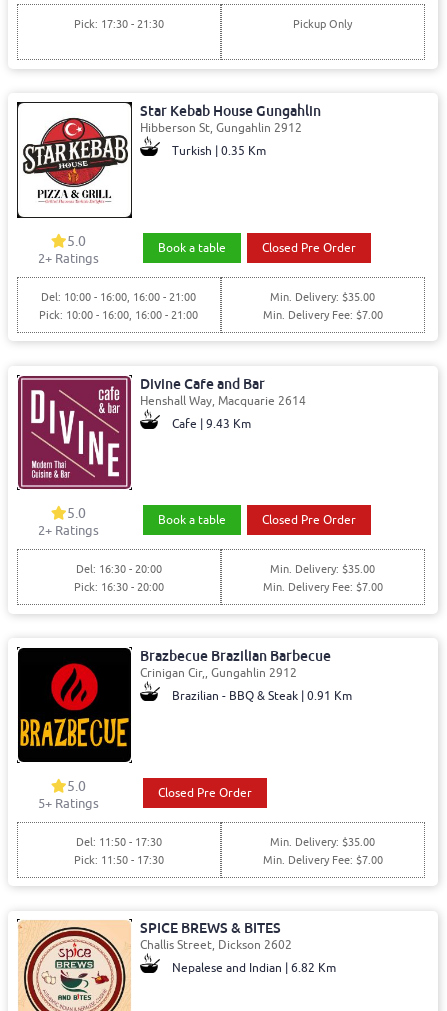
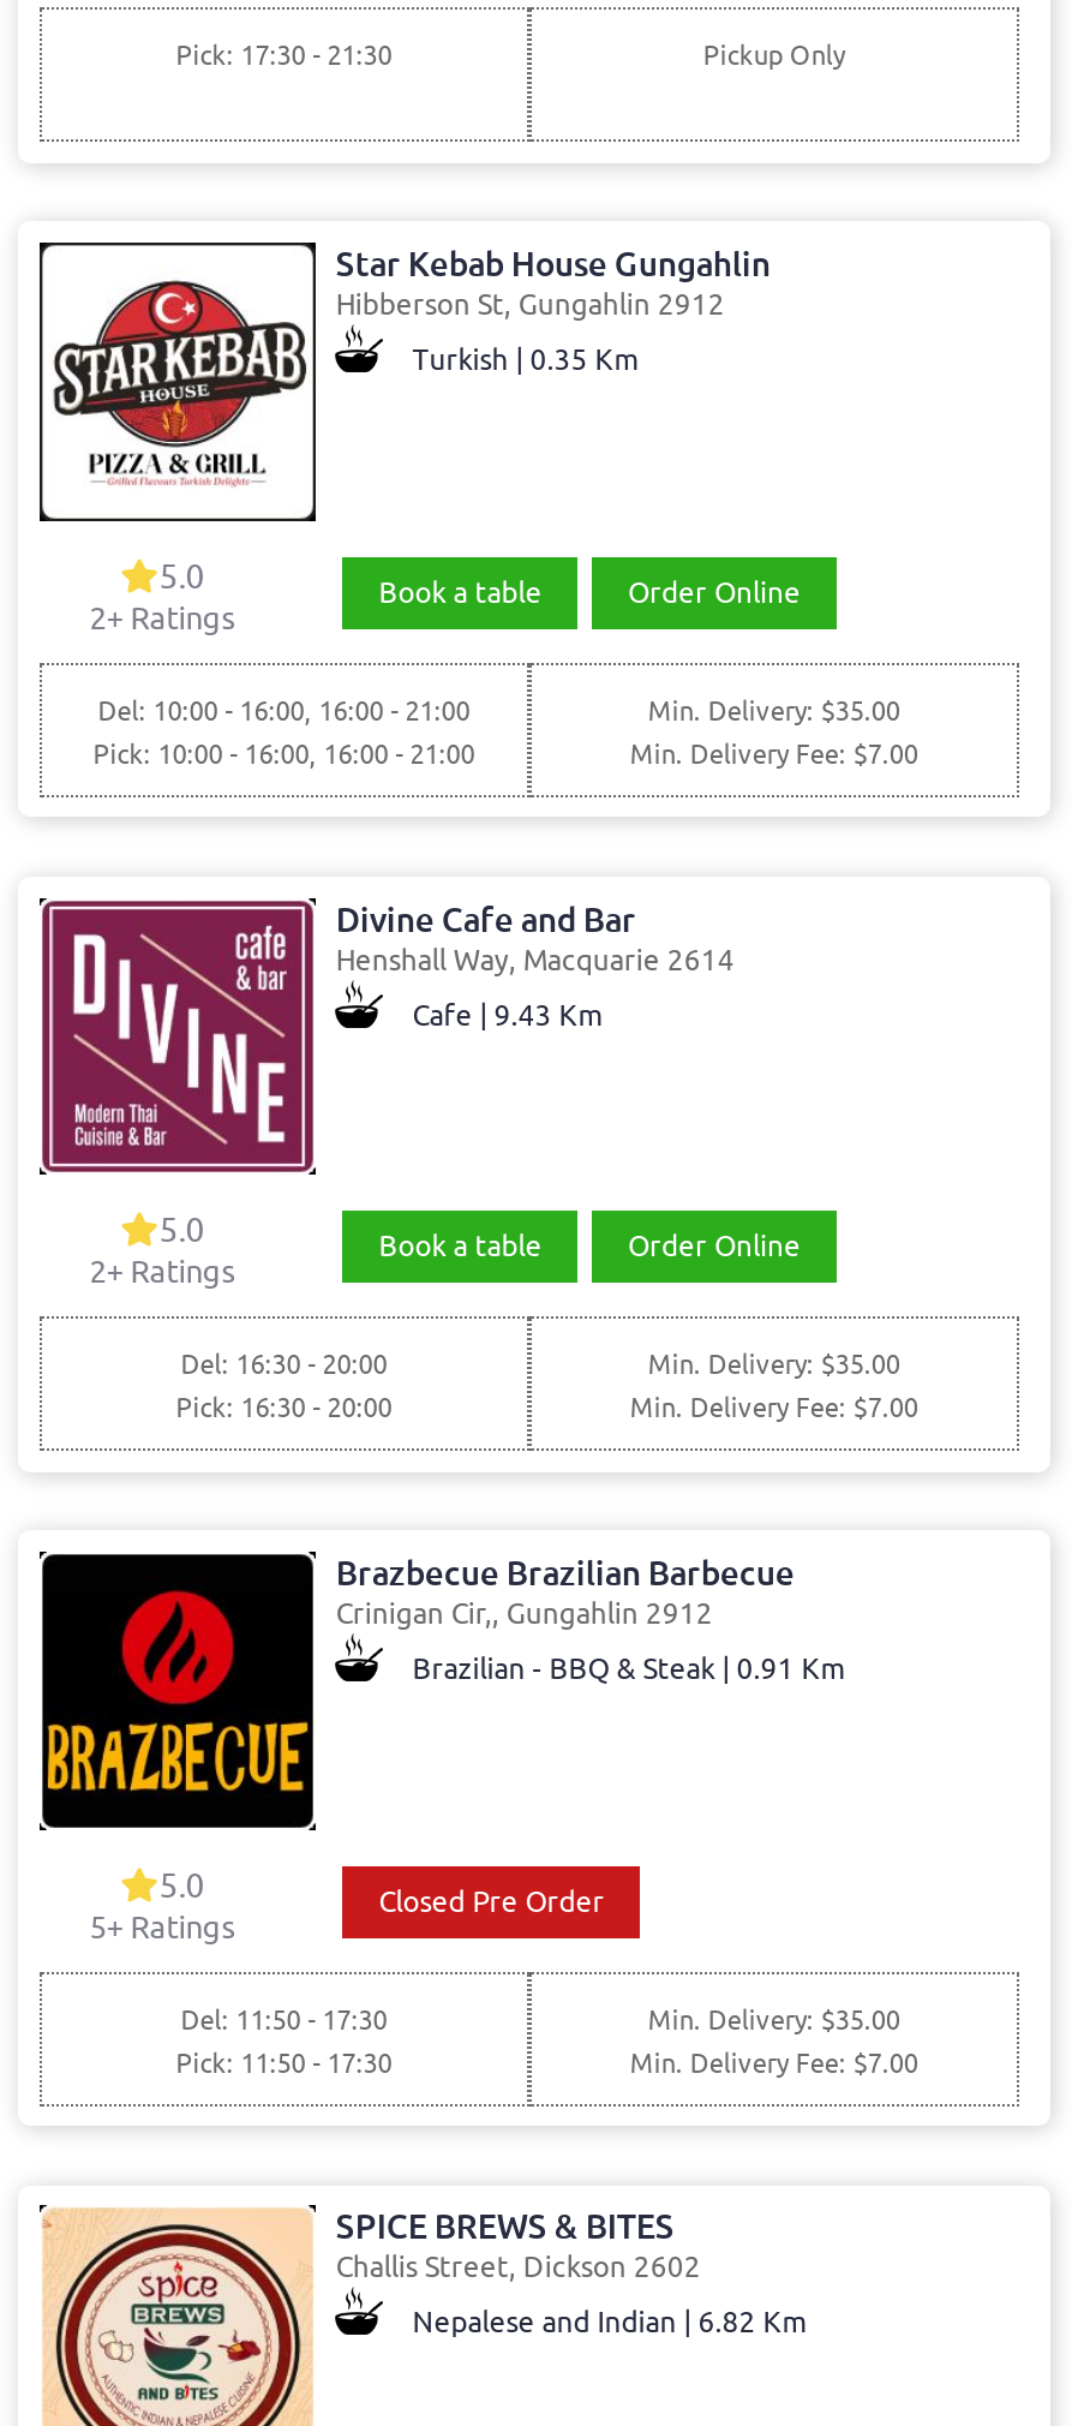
- Closed Pre Order
+ Order Online

- Closed Pre Order
+ Order Online
